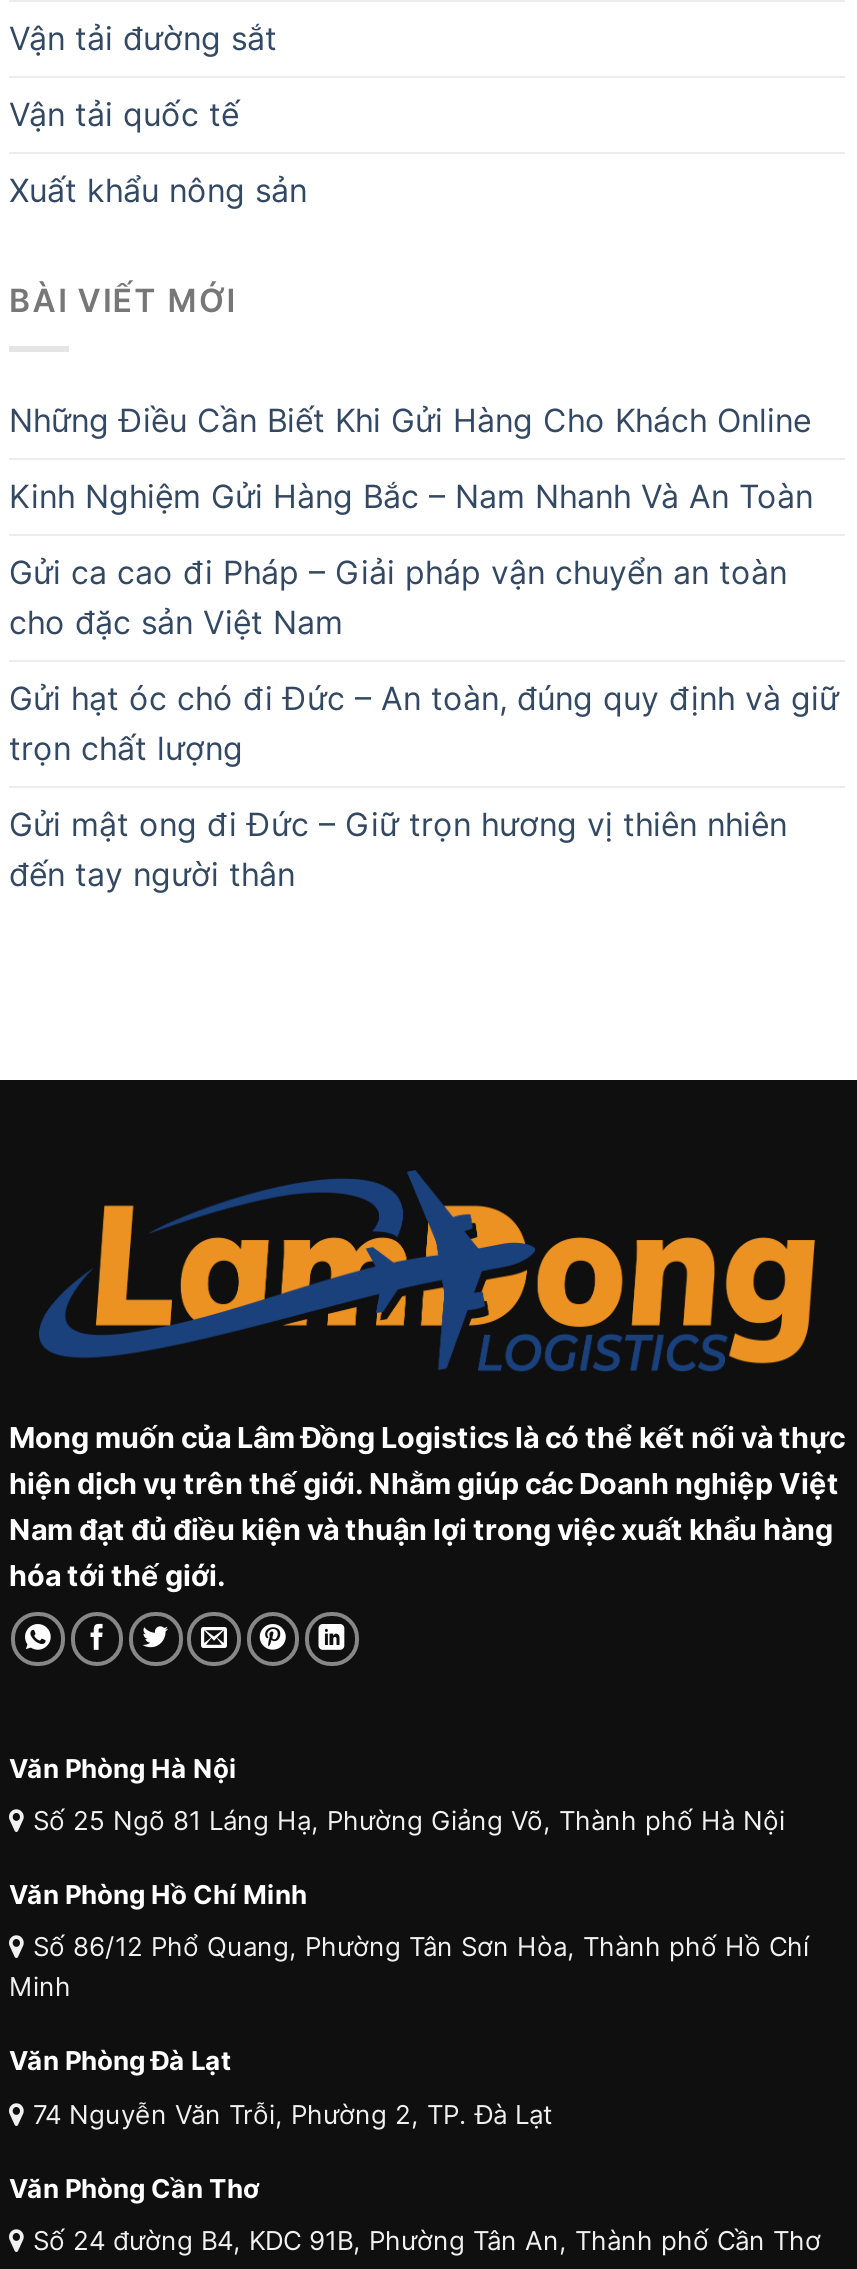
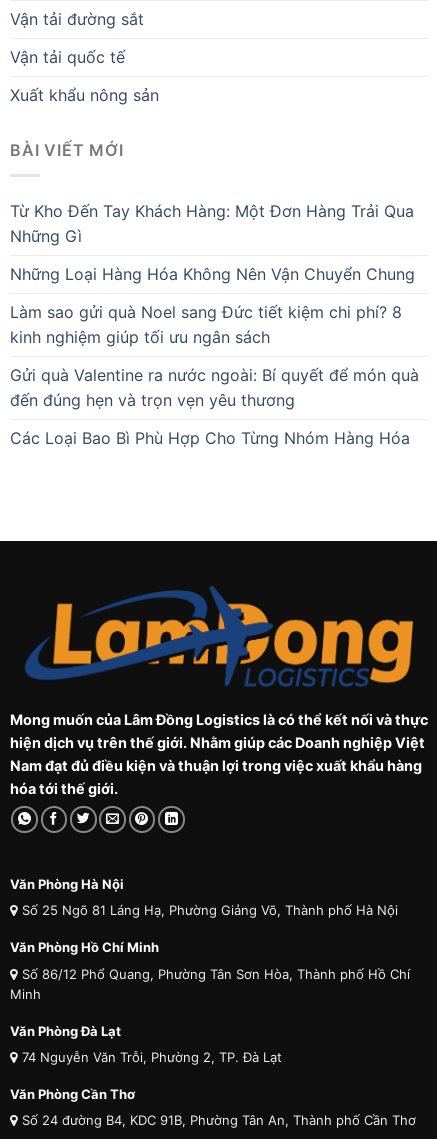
- Những Điều Cần Biết Khi Gửi Hàng Cho Khách Online
+ Từ Kho Đến Tay Khách Hàng: Một Đơn Hàng Trải Qua
+ Những Gì

- Kinh Nghiệm Gửi Hàng Bắc – Nam Nhanh Và An Toàn
+ Những Loại Hàng Hóa Không Nên Vận Chuyển Chung

- Gửi ca cao đi Pháp – Giải pháp vận chuyển an toàn
- cho đặc sản Việt Nam
+ Làm sao gửi quà Noel sang Đức tiết kiệm chi phí? 8
+ kinh nghiệm giúp tối ưu ngân sách

- Gửi hạt óc chó đi Đức – An toàn, đúng quy định và giữ
- trọn chất lượng
+ Gửi quà Valentine ra nước ngoài: Bí quyết để món quà
+ đến đúng hẹn và trọn vẹn yêu thương

- Gửi mật ong đi Đức – Giữ trọn hương vị thiên nhiên
- đến tay người thân
+ Các Loại Bao Bì Phù Hợp Cho Từng Nhóm Hàng Hóa
